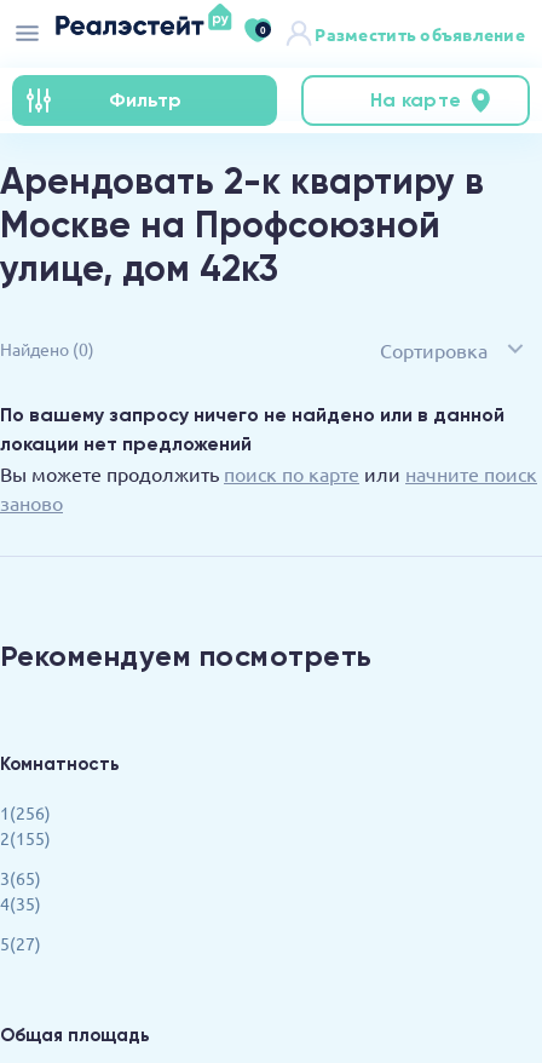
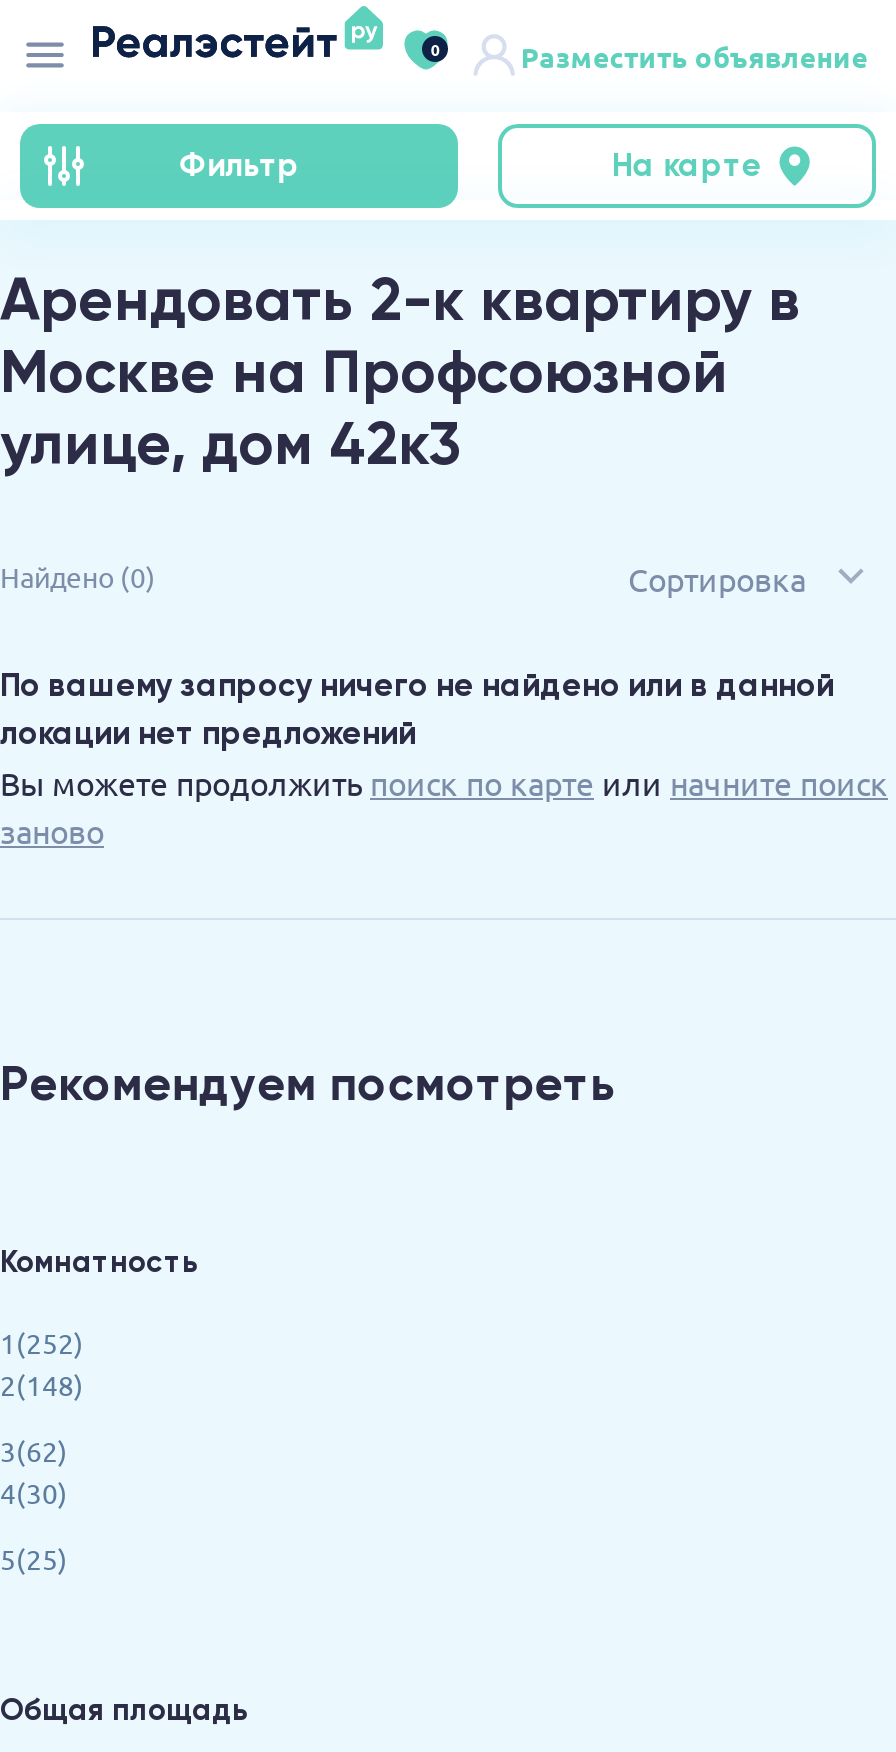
- 1(256)
+ 1(252)

- 2(155)
+ 2(148)

- 3(65)
+ 3(62)

- 4(35)
+ 4(30)

- 5(27)
+ 5(25)
